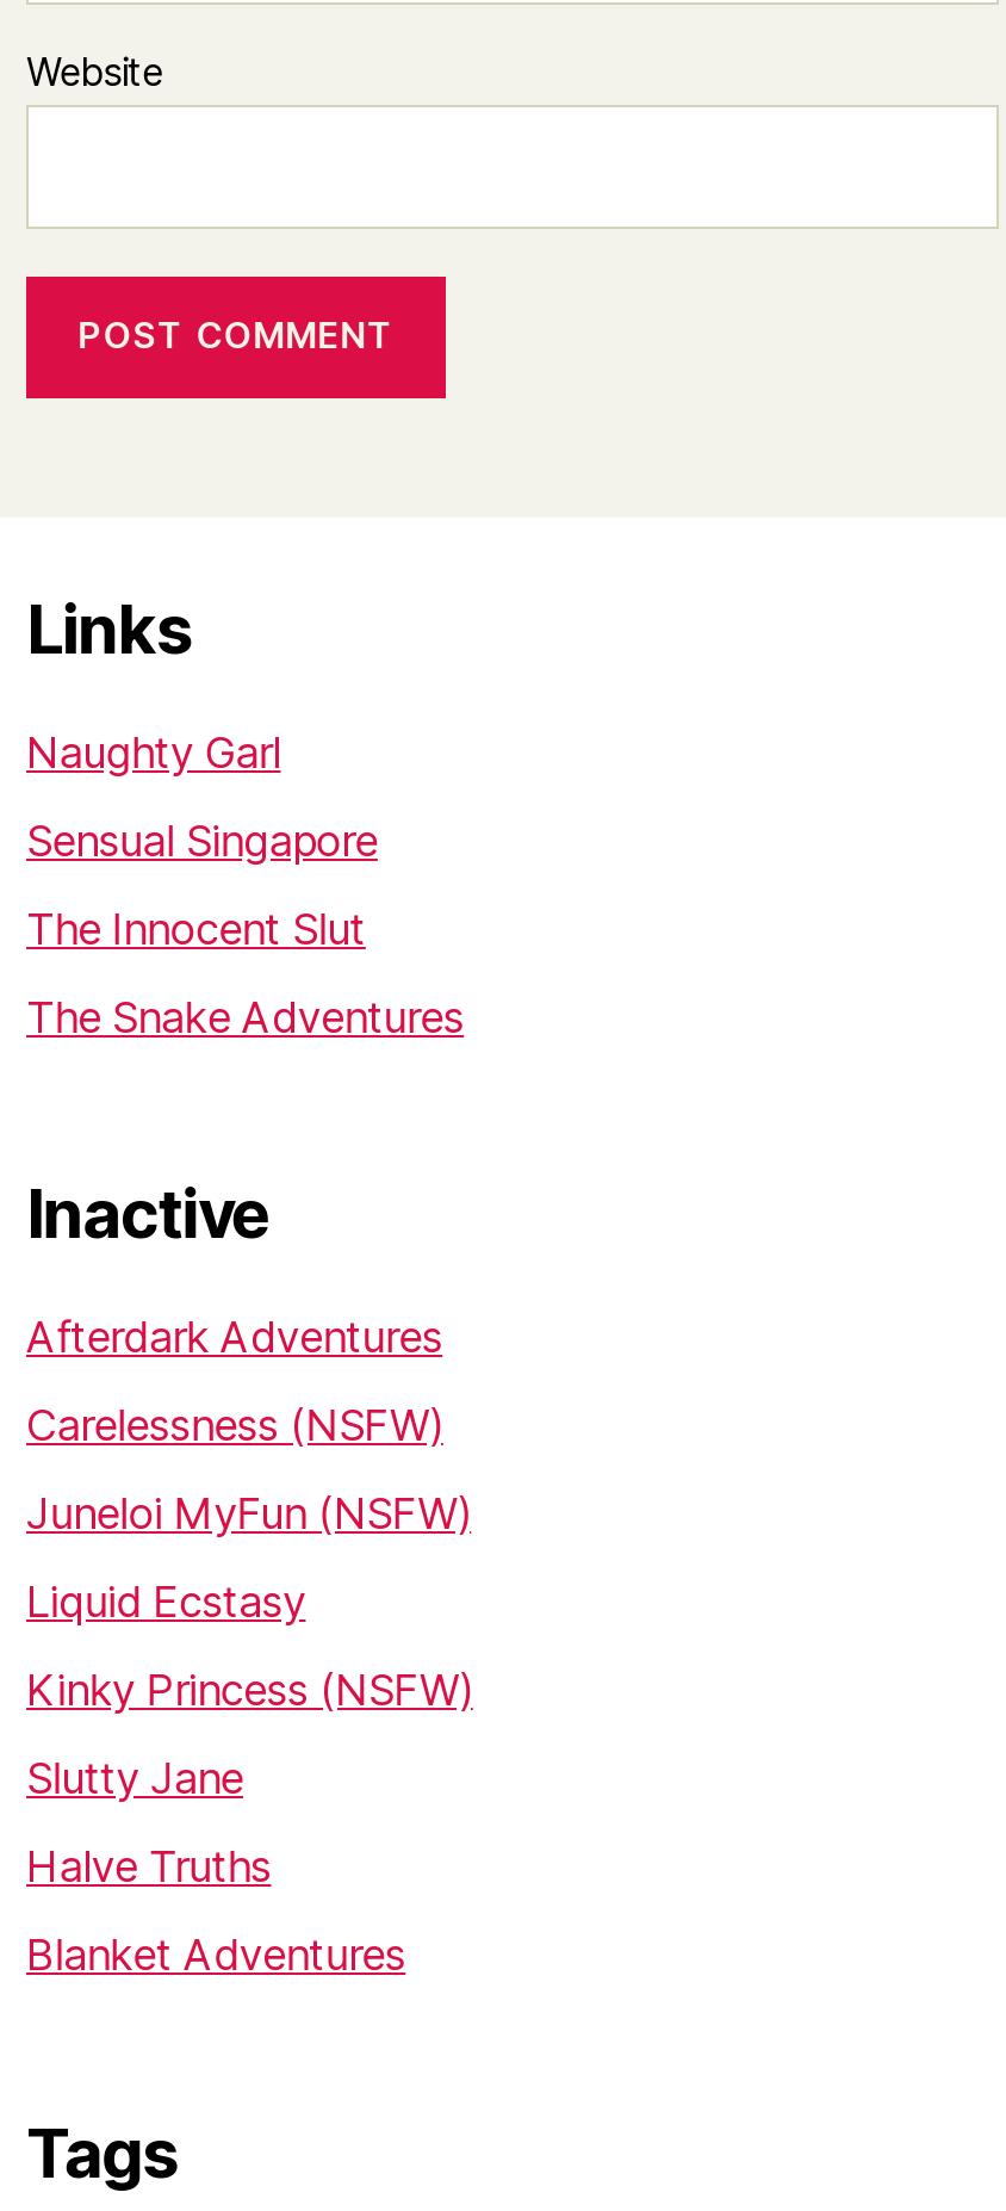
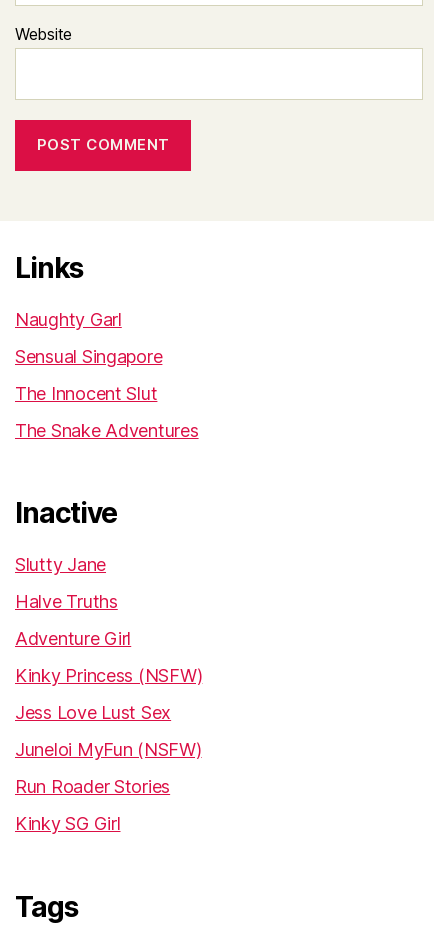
- Afterdark Adventures
- Carelessness (NSFW)
- Liquid Ecstasy

moved down: Juneloi MyFun (NSFW)

moved down: Kinky Princess (NSFW)

moved up: Slutty Jane | Halve Truths

- Blanket Adventures
+ Adventure Girl
+ Jess Love Lust Sex
+ Run Roader Stories
+ Kinky SG Girl
